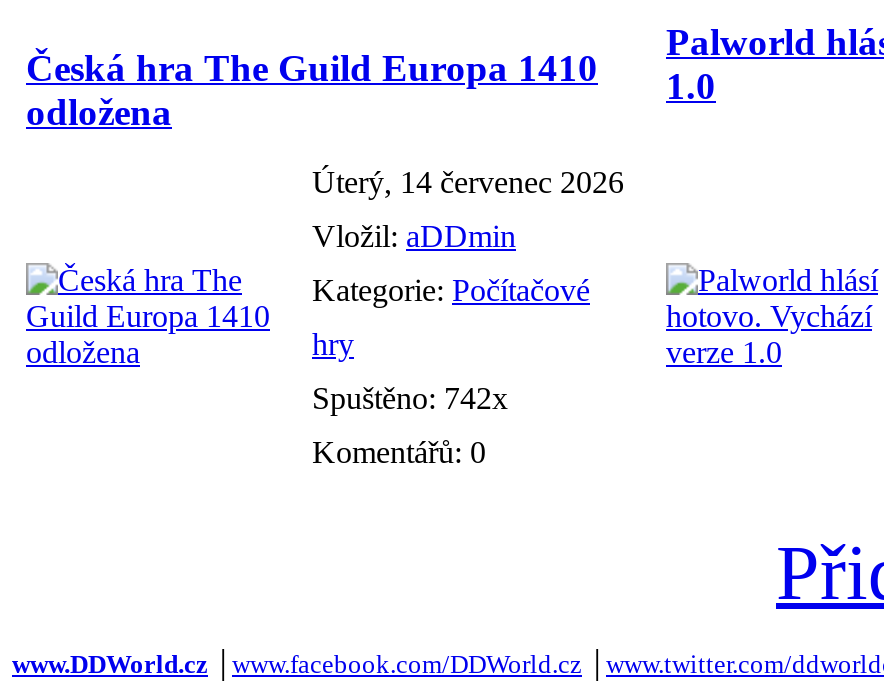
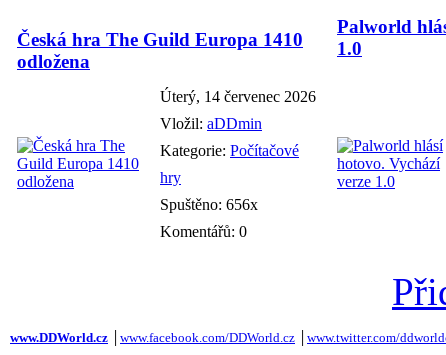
- Spuštěno: 742x
+ Spuštěno: 656x
